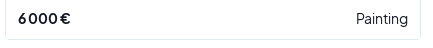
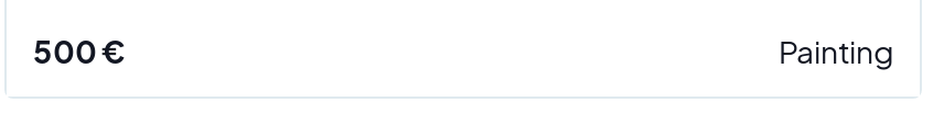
- 6 000 €
+ 500 €
